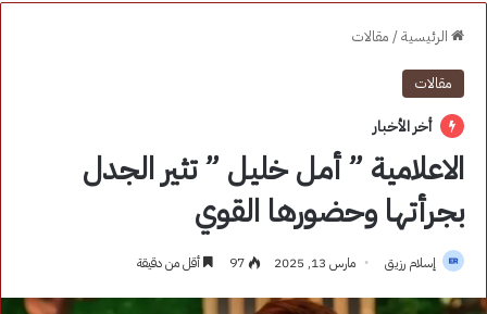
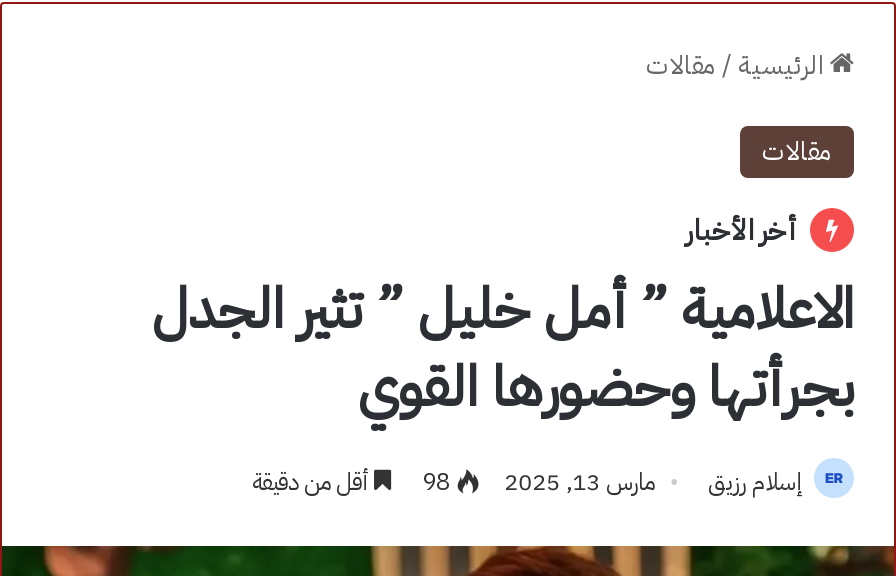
- 97 أقل من دقيقة
+ 98 أقل من دقيقة
